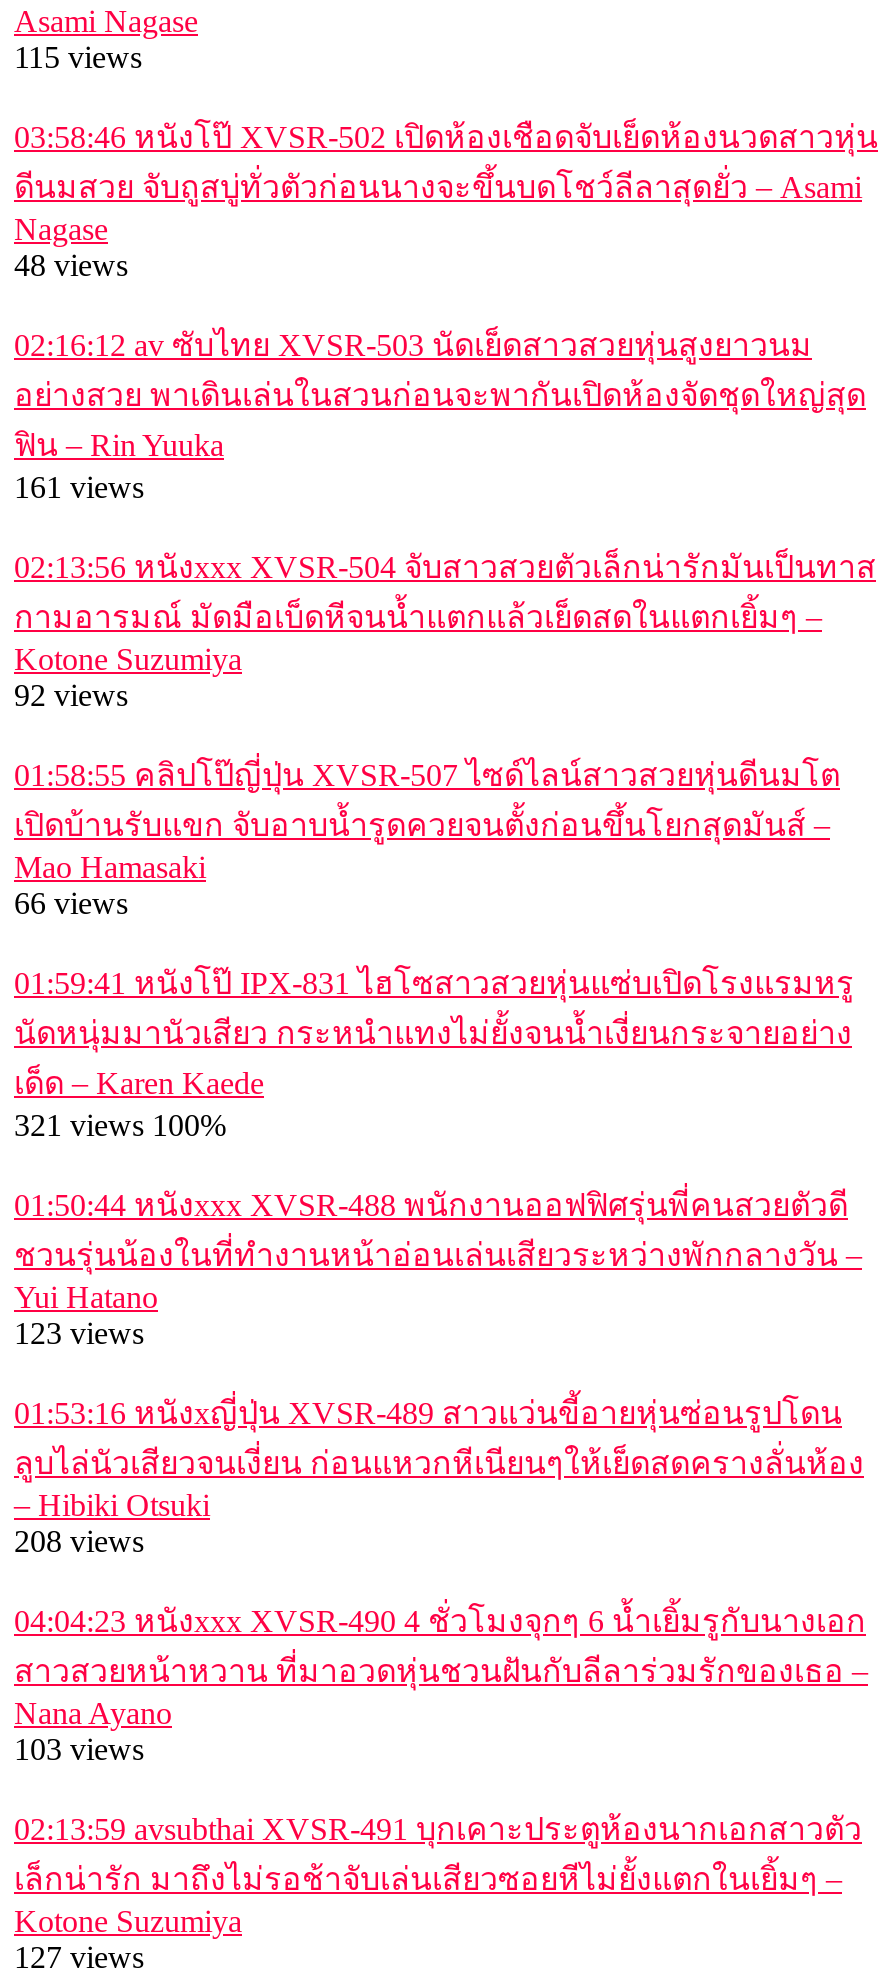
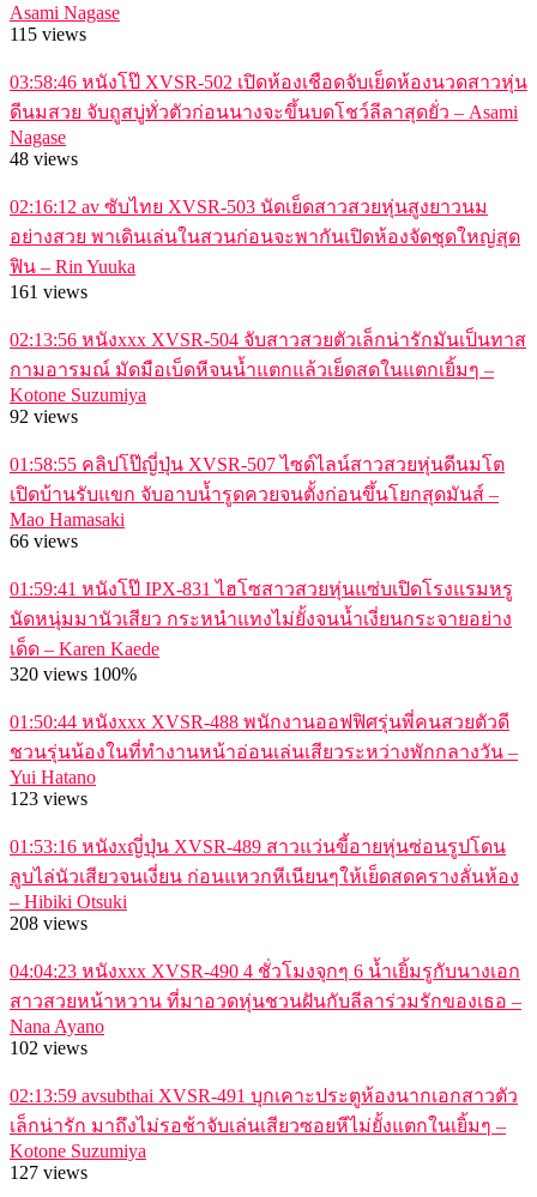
- 321 views 100%
+ 320 views 100%

- 103 views
+ 102 views
